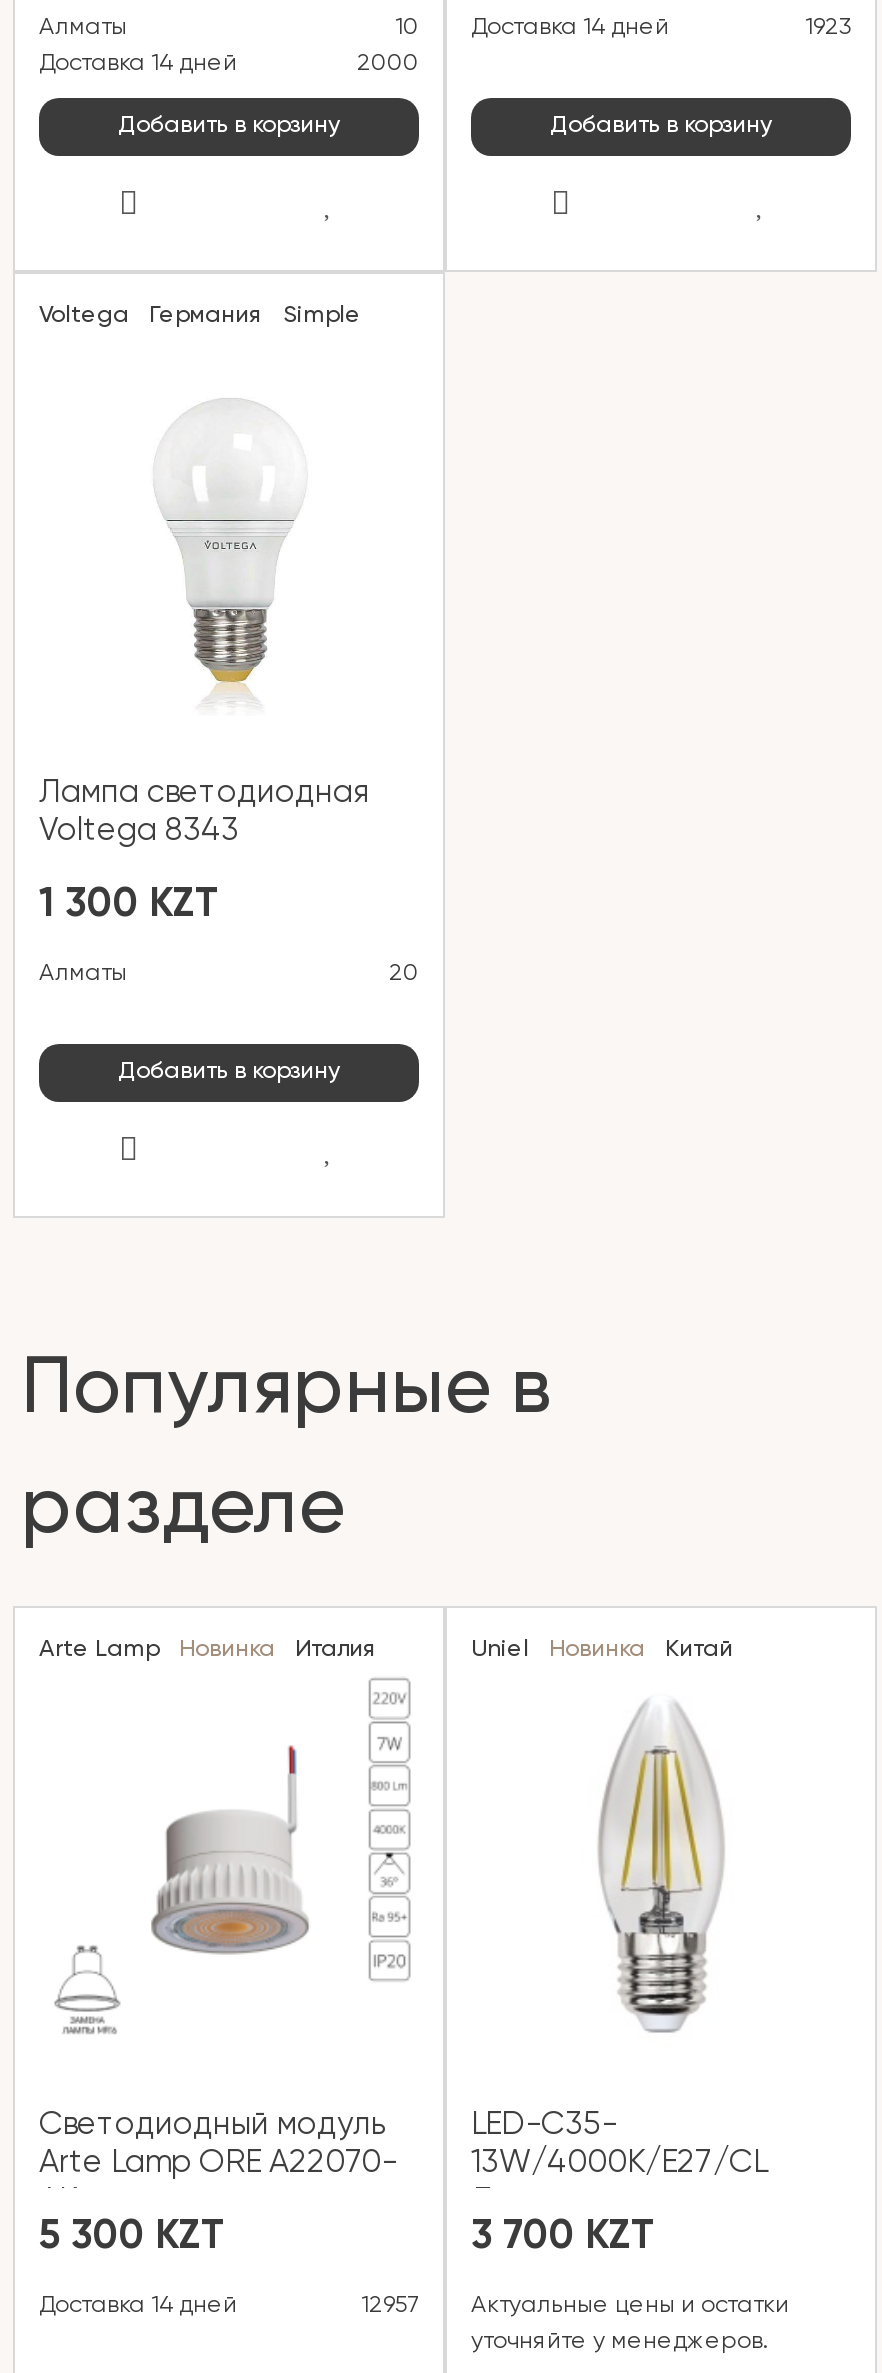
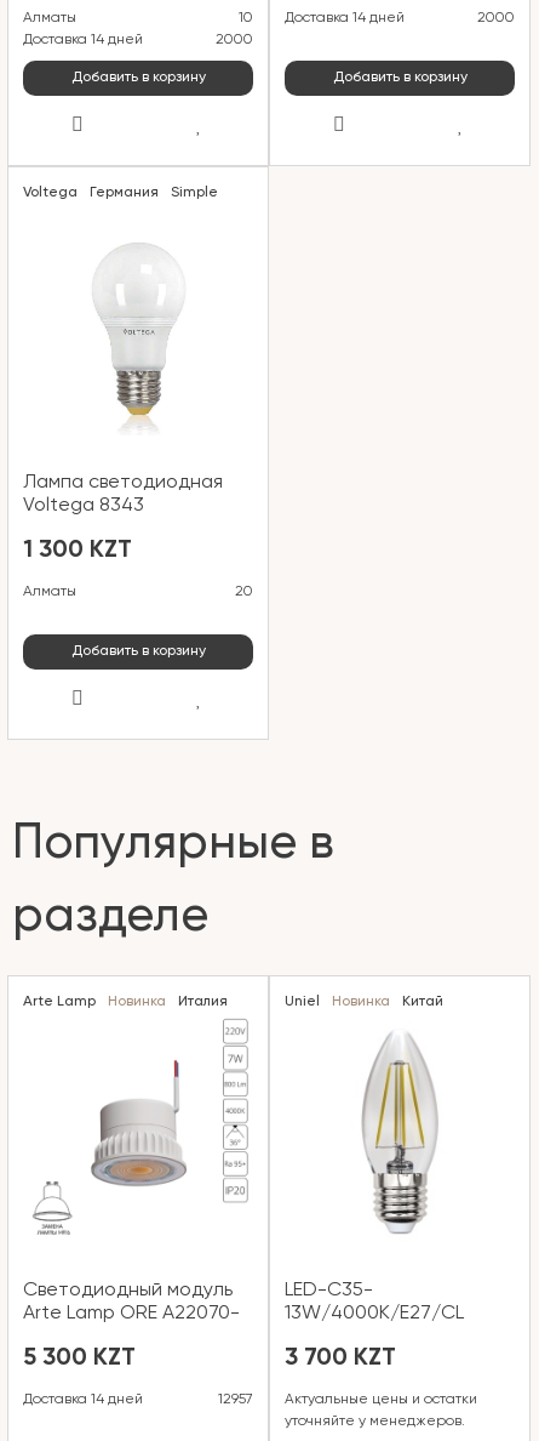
- 1923
+ 2000
